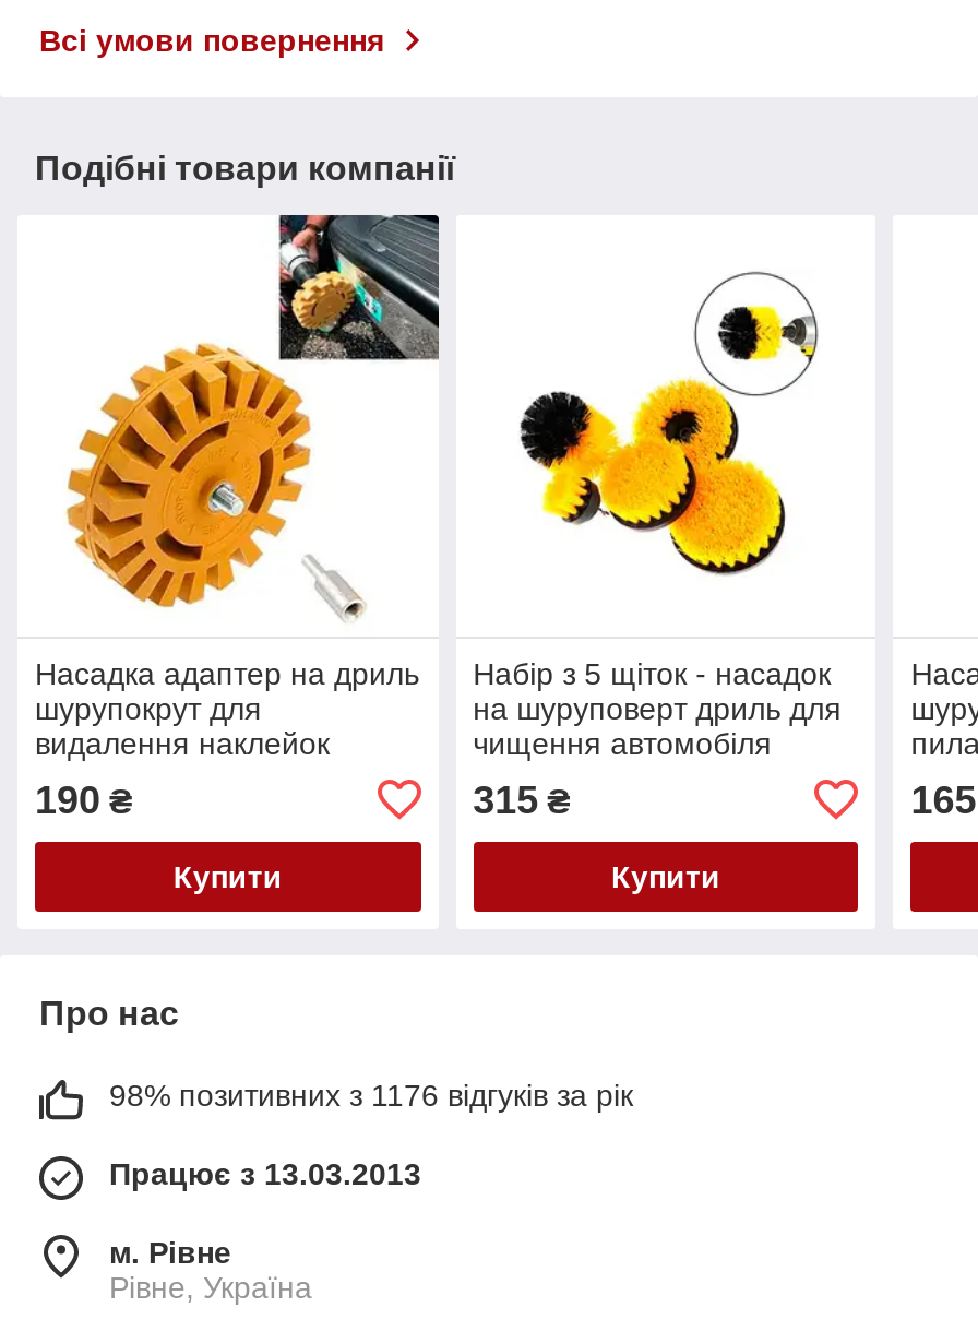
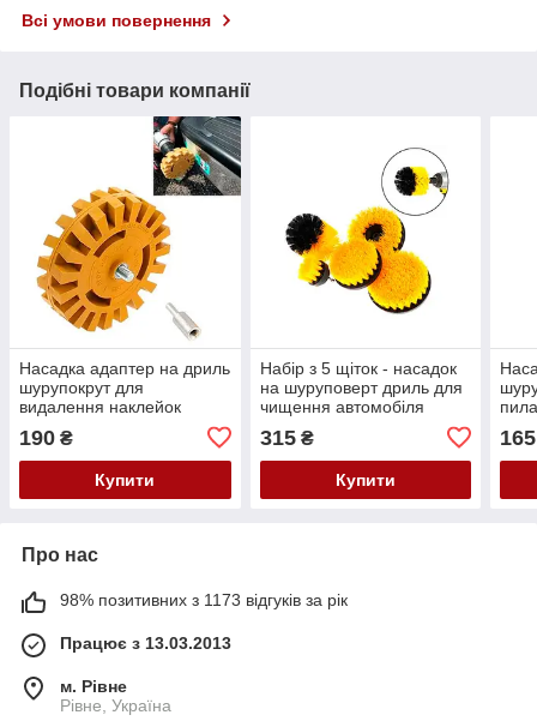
- 98% позитивних з 1176 відгуків за рік
+ 98% позитивних з 1173 відгуків за рік
